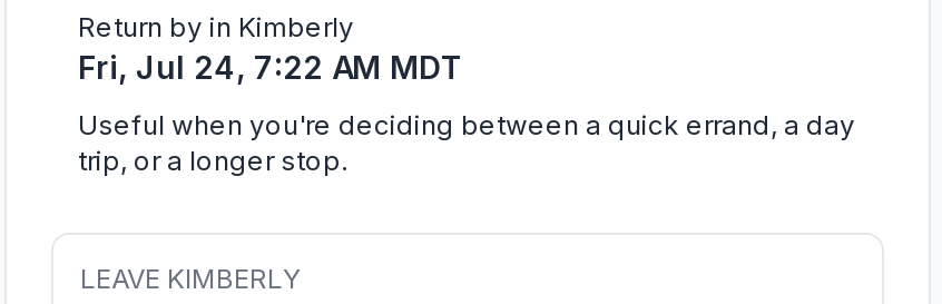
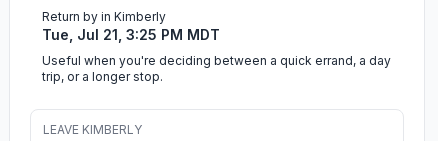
- Fri, Jul 24, 7:22 AM MDT
+ Tue, Jul 21, 3:25 PM MDT
